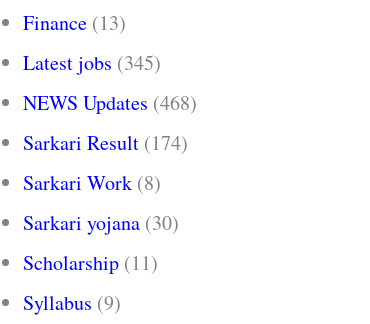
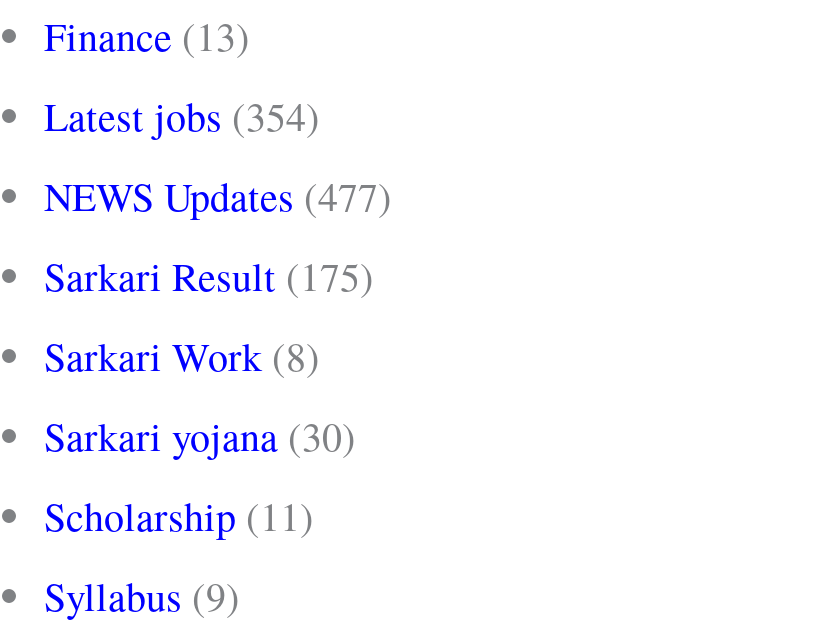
- Latest jobs (345)
+ Latest jobs (354)

- NEWS Updates (468)
+ NEWS Updates (477)

- Sarkari Result (174)
+ Sarkari Result (175)
